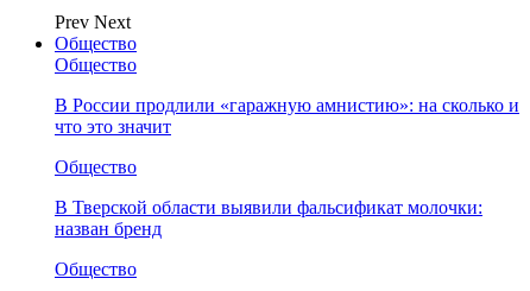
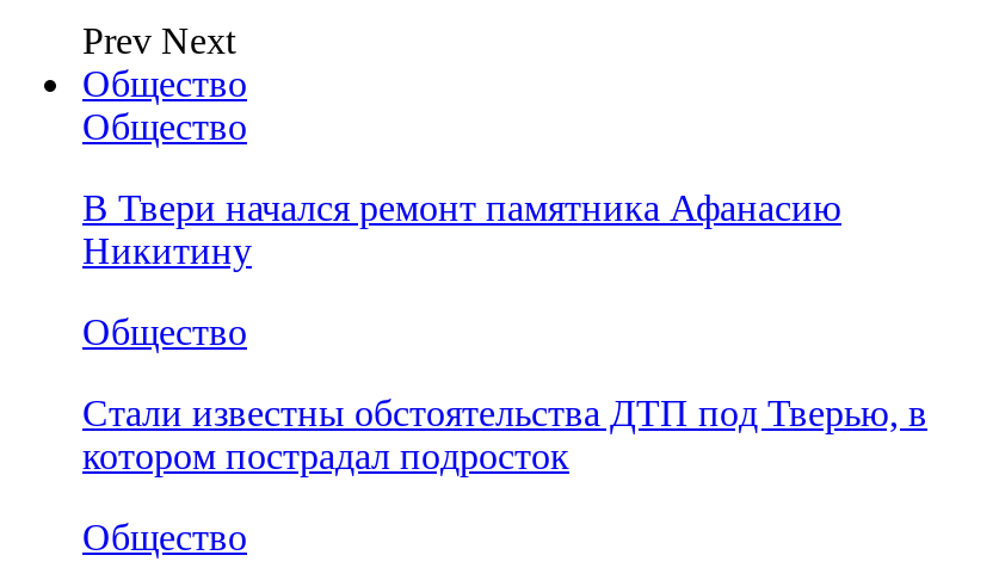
- В России продлили «гаражную амнистию»: на сколько и
- что это значит
+ В Твери начался ремонт памятника Афанасию
+ Никитину

- В Тверской области выявили фальсификат молочки:
- назван бренд
+ Стали известны обстоятельства ДТП под Тверью, в
+ котором пострадал подросток
